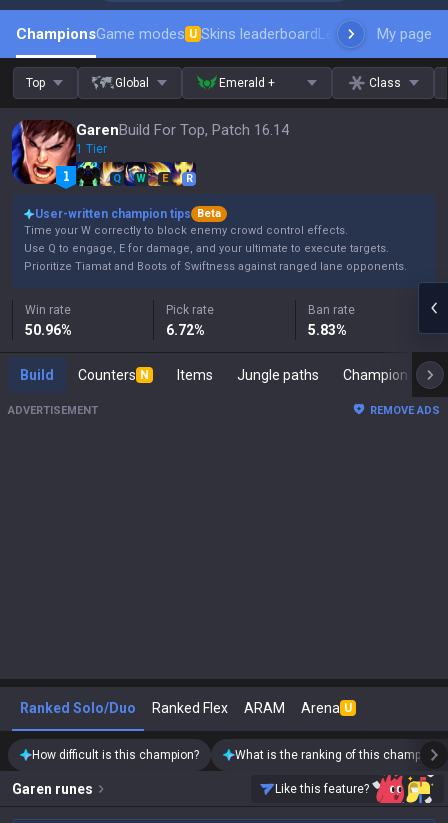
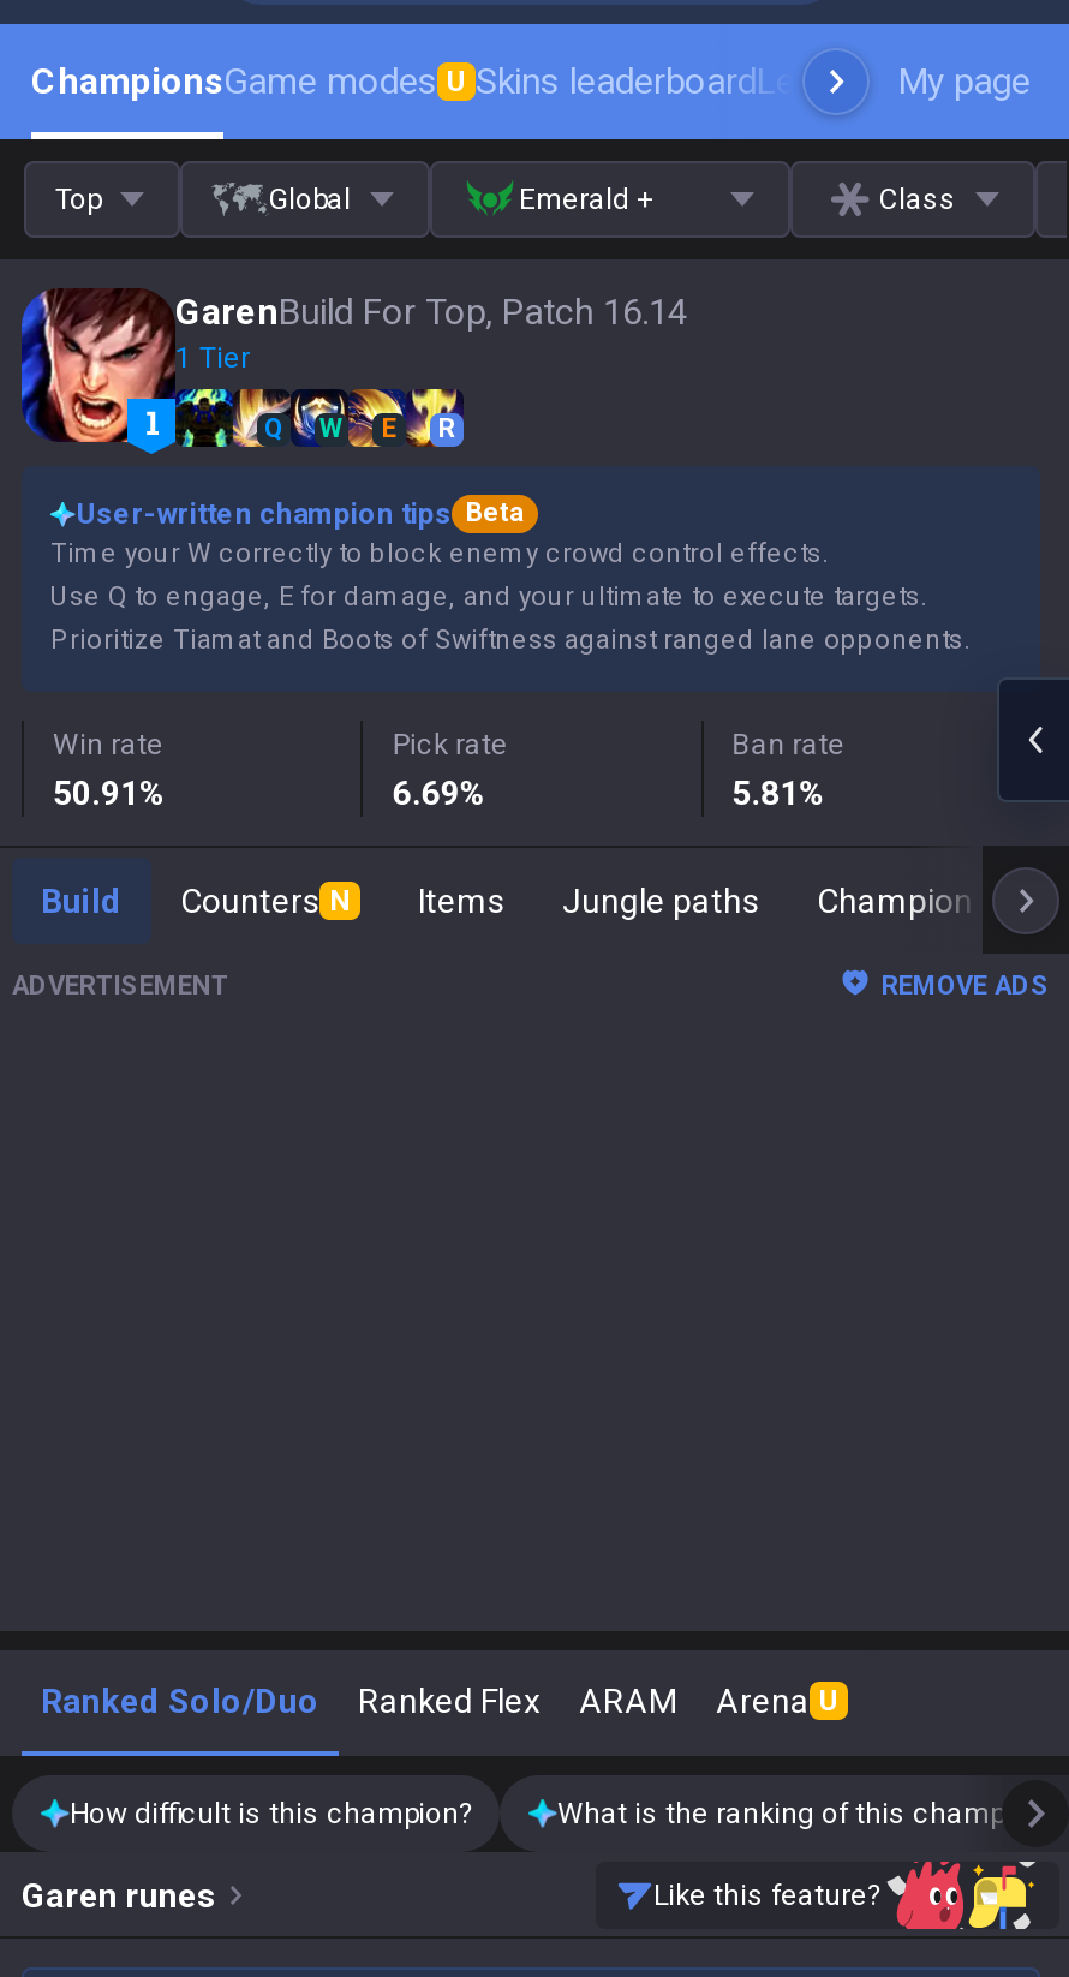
- 50.96%
+ 50.91%

- 6.72%
+ 6.69%

- 5.83%
+ 5.81%
